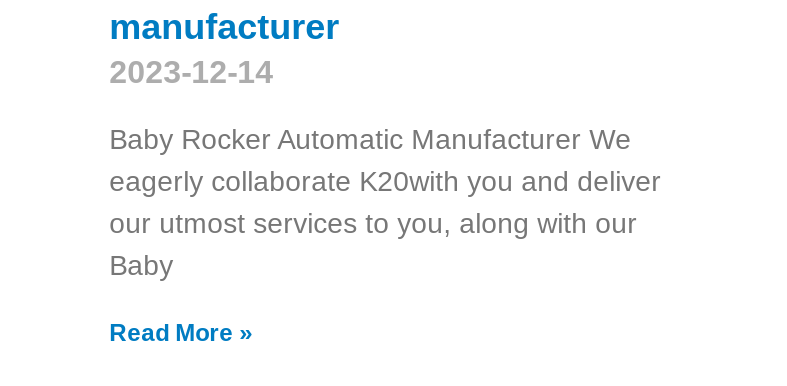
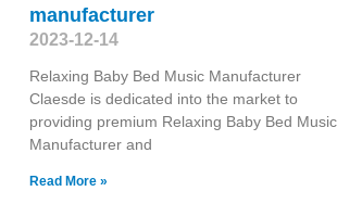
- Baby Rocker Automatic Manufacturer We
- eagerly collaborate K20with you and deliver
- our utmost services to you, along with our
- Baby
+ Relaxing Baby Bed Music Manufacturer
+ Claesde is dedicated into the market to
+ providing premium Relaxing Baby Bed Music
+ Manufacturer and
